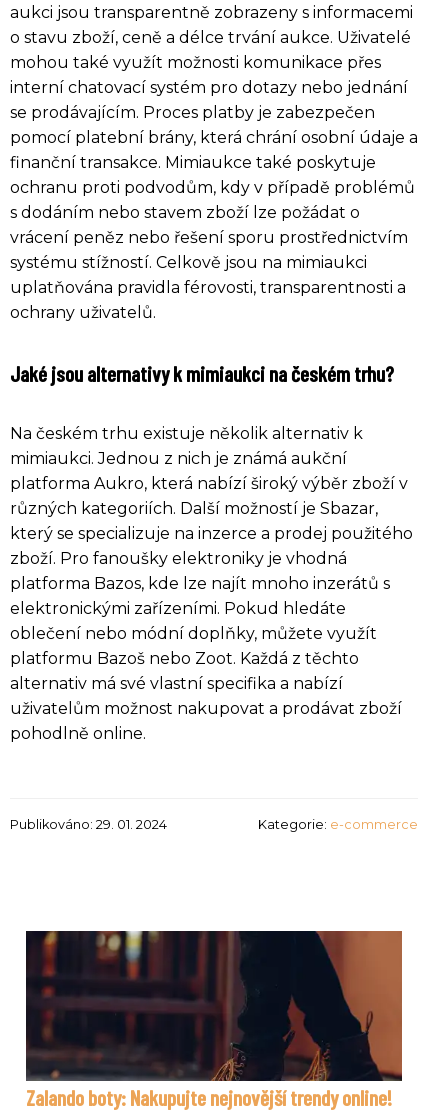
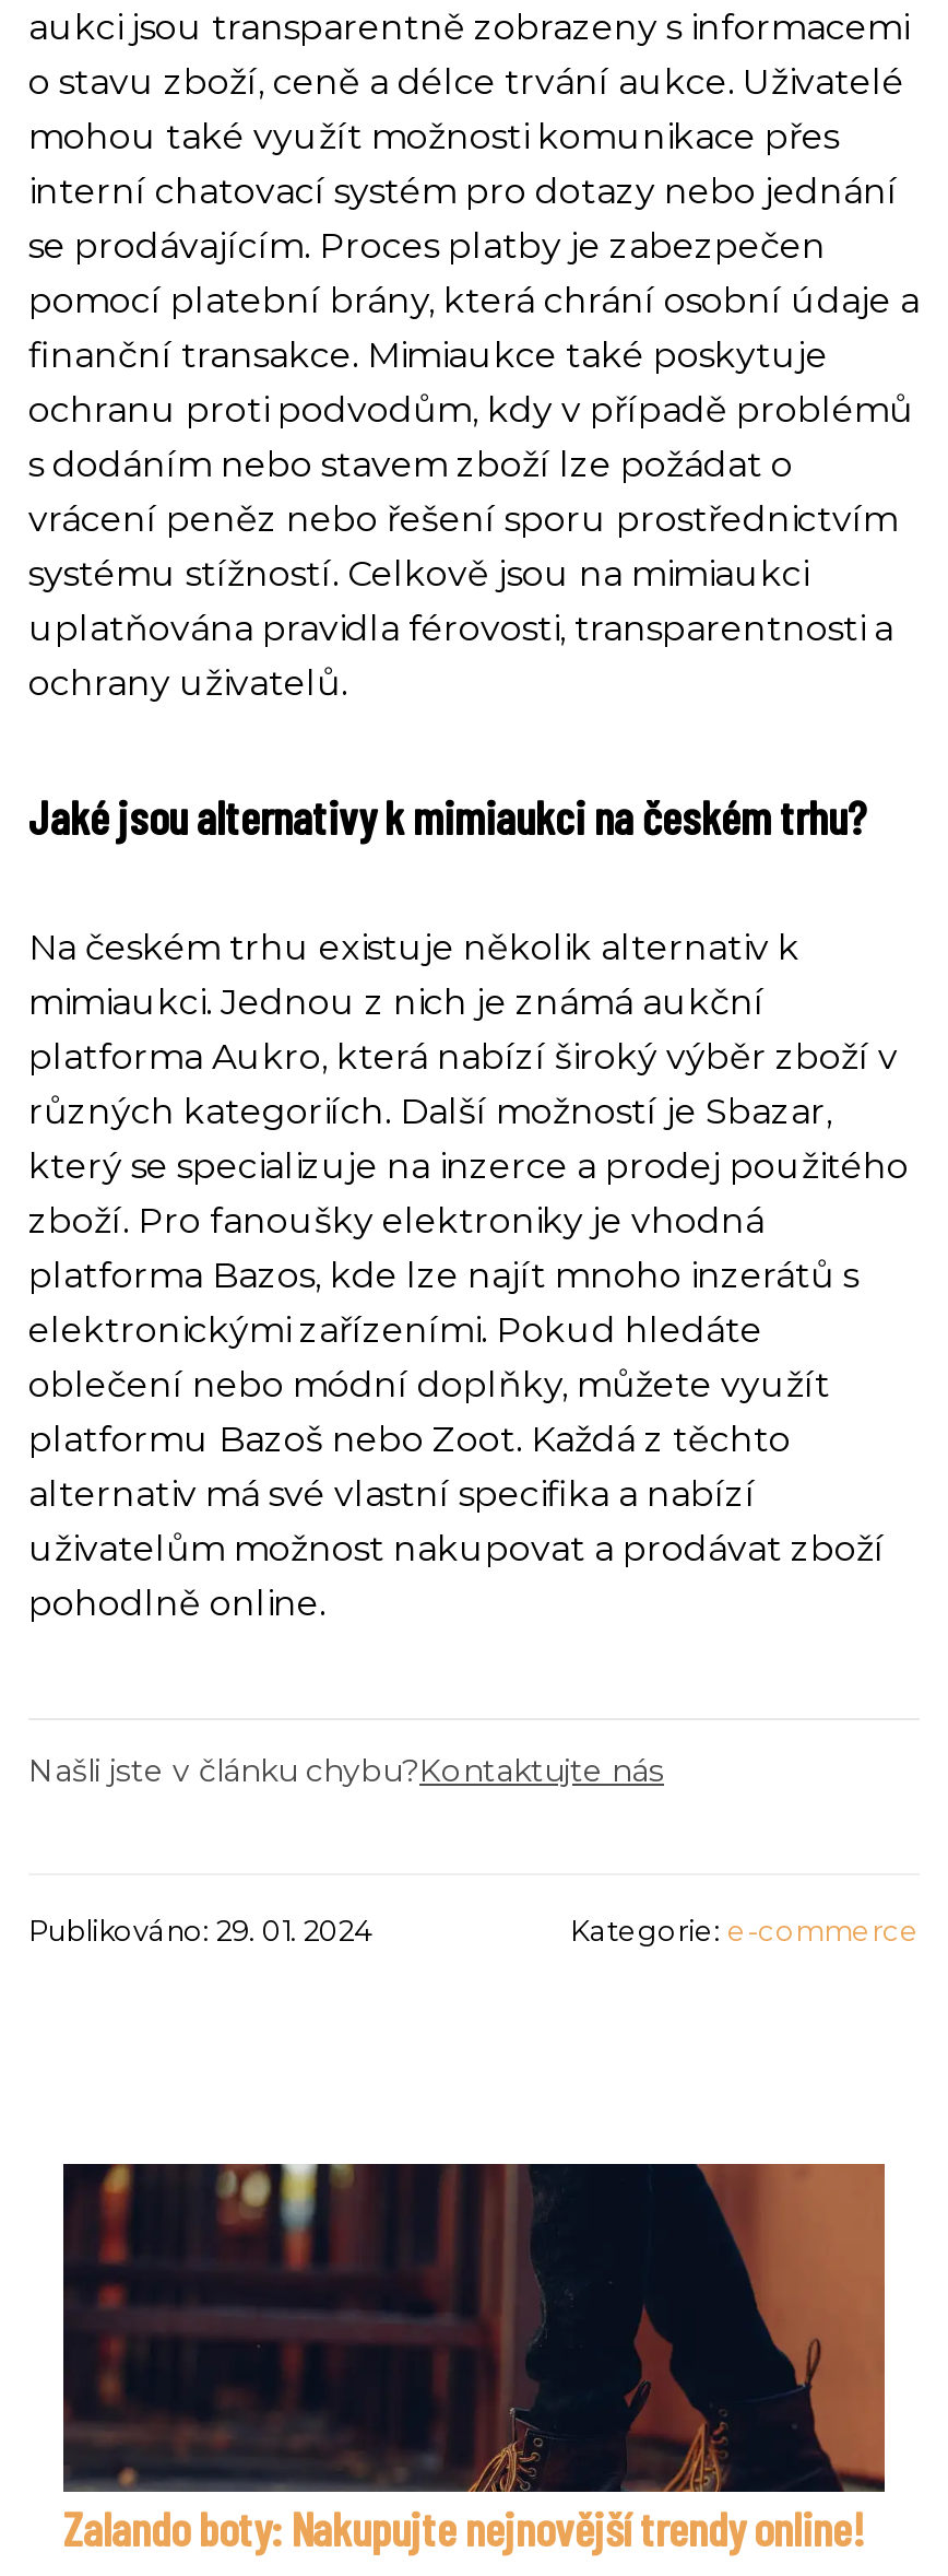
+ Našli jste v článku chybu?Kontaktujte nás
